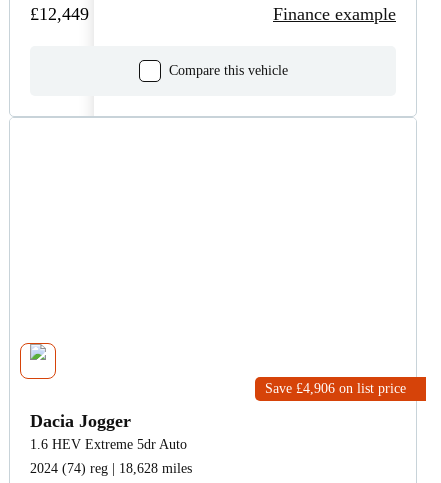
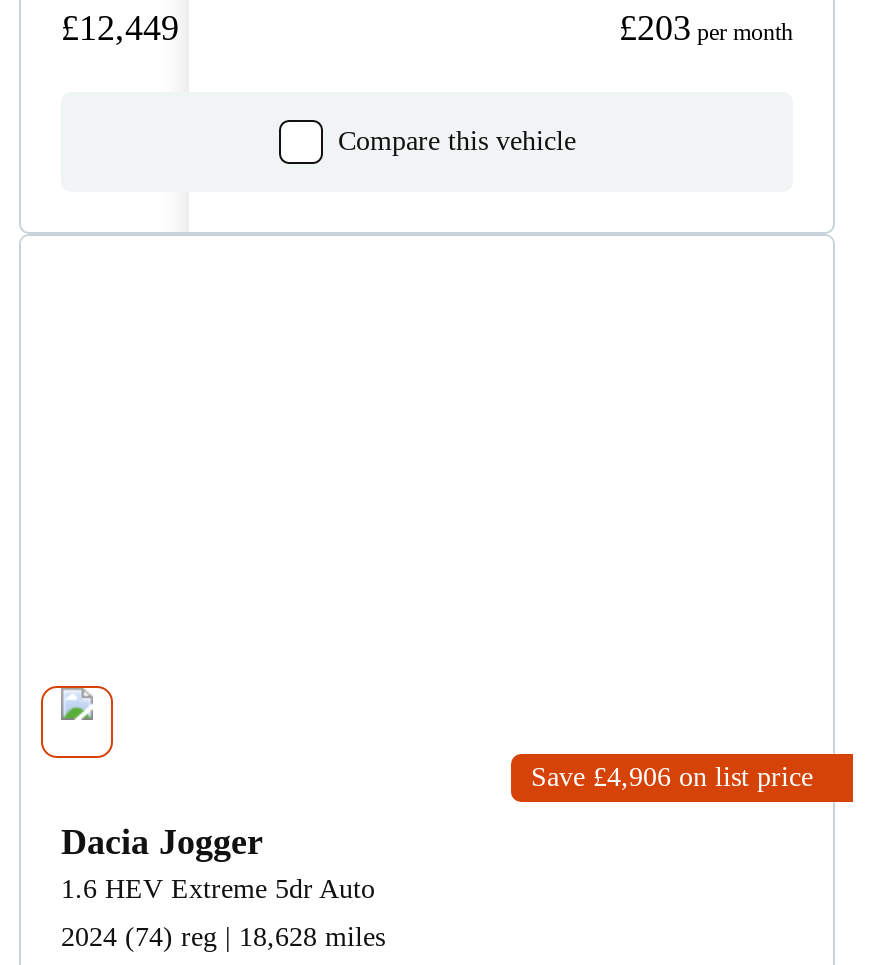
- Finance example
+ £203 per month
